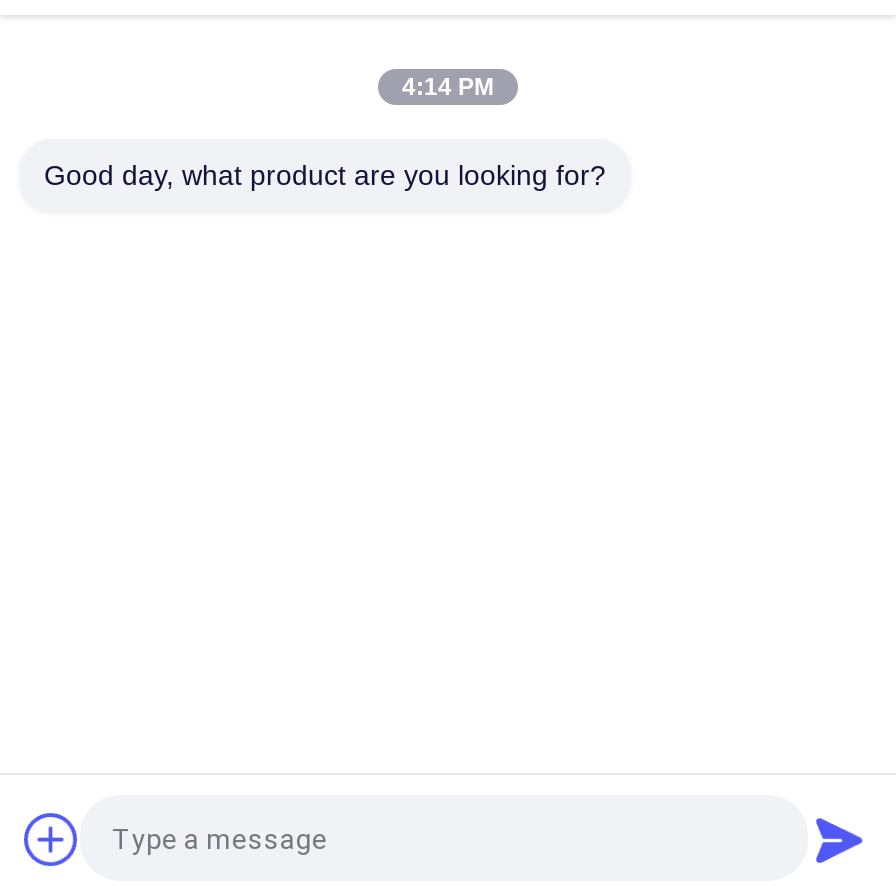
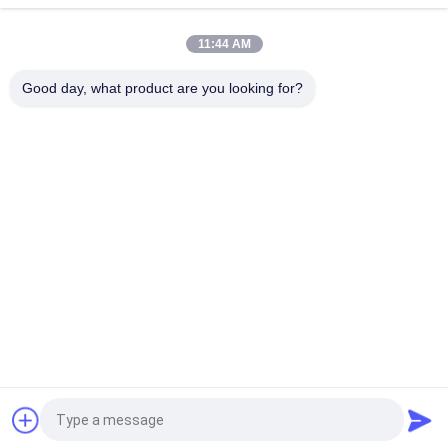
- 4:14 PM
+ 11:44 AM
